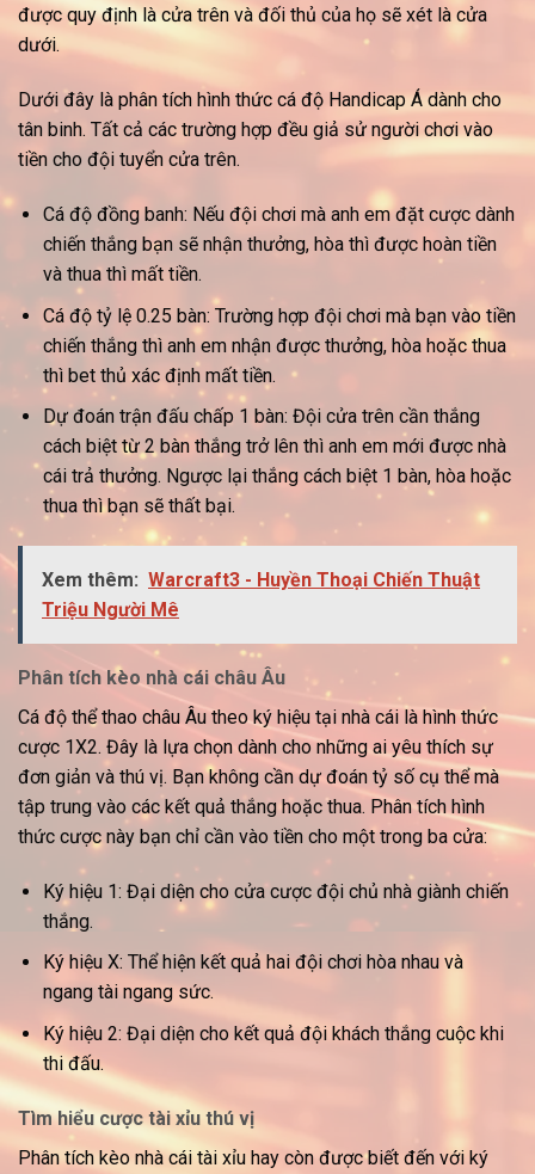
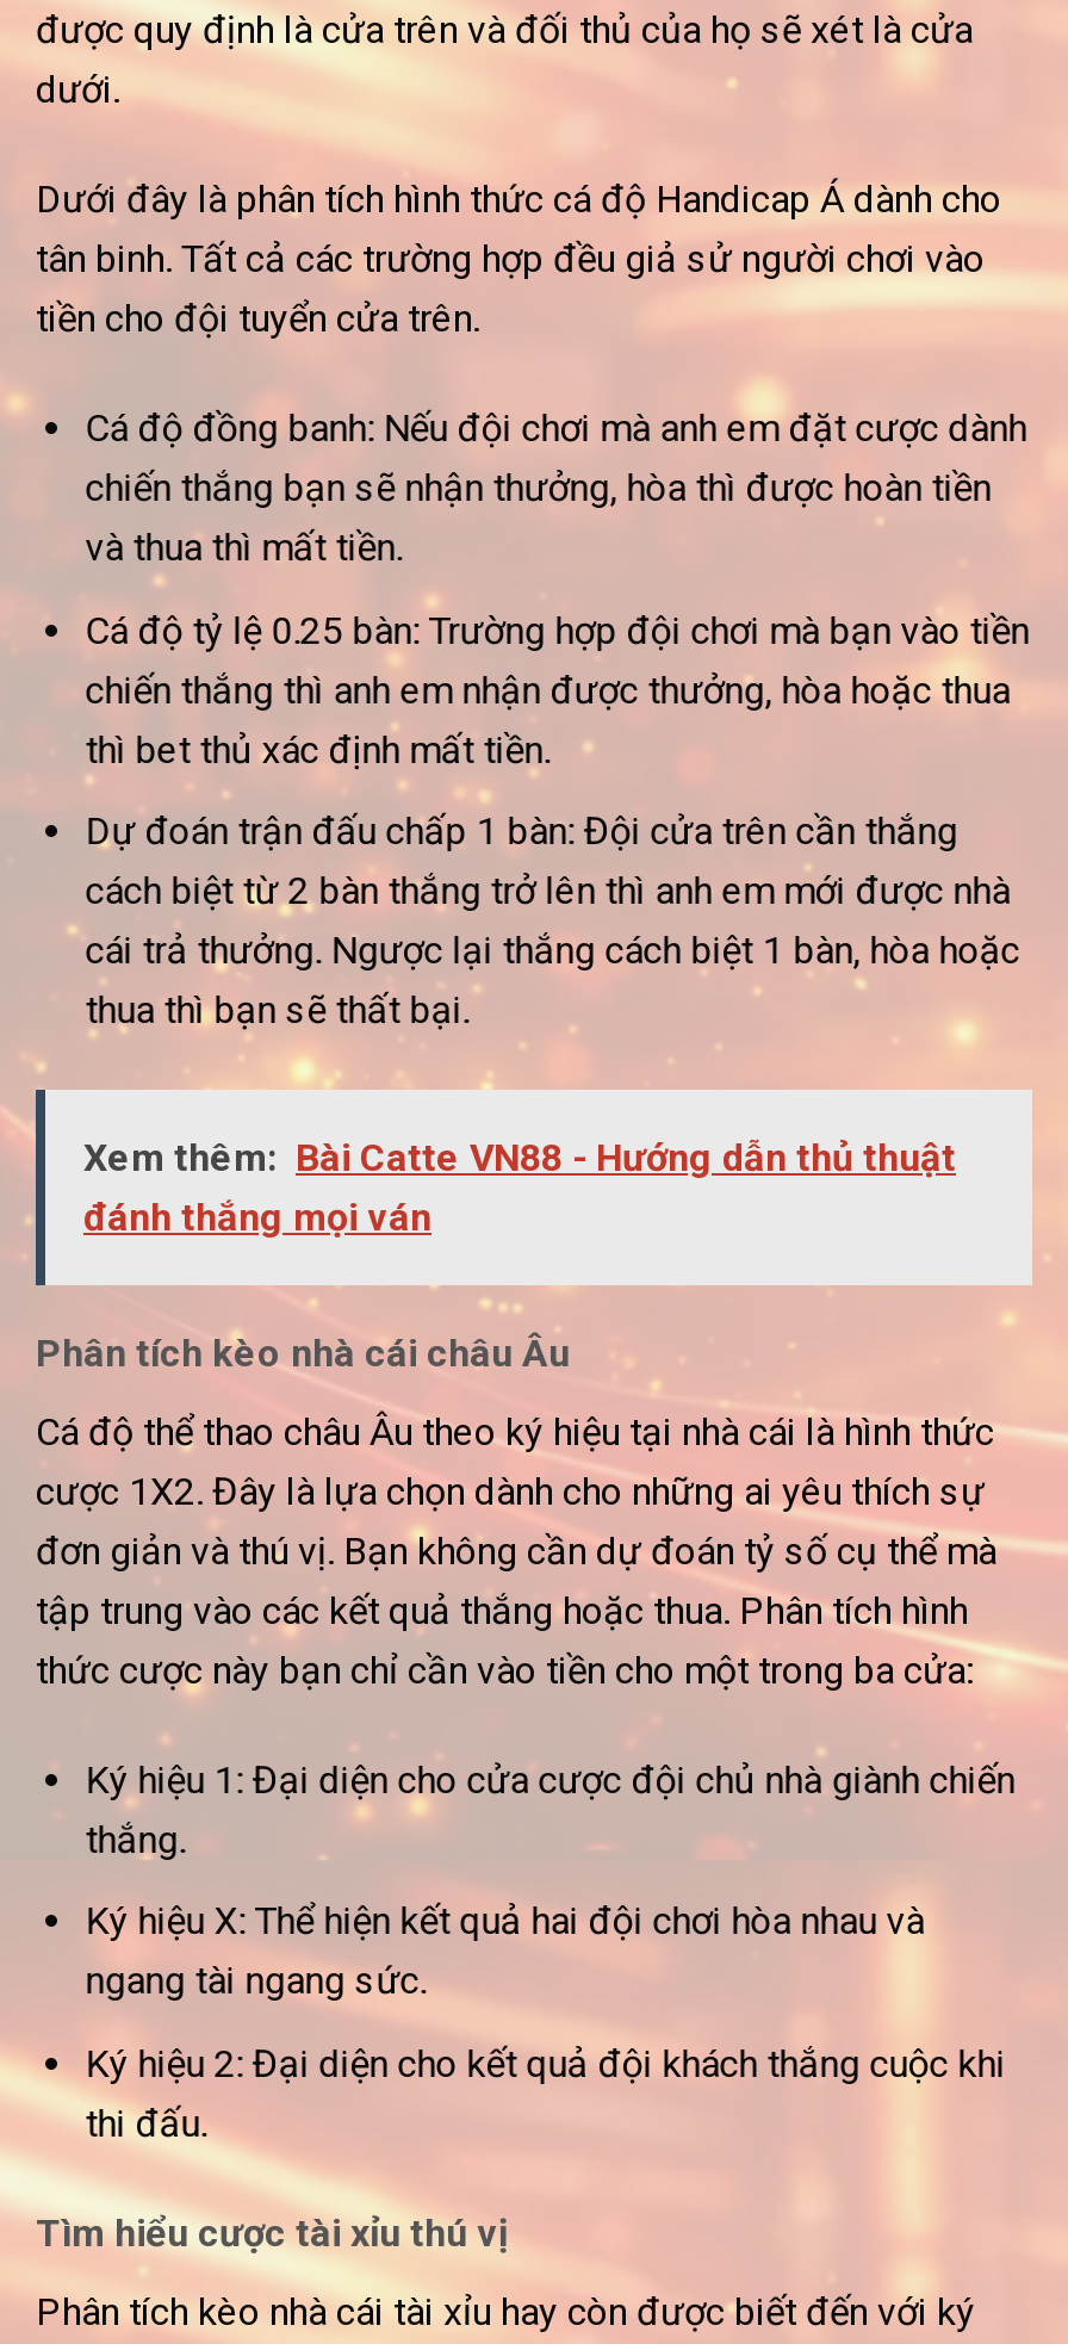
- Xem thêm: Warcraft3 - Huyền Thoại Chiến Thuật
- Triệu Người Mê
+ Xem thêm: Bài Catte VN88 - Hướng dẫn thủ thuật
+ đánh thắng mọi ván
